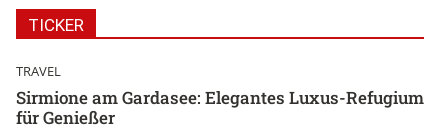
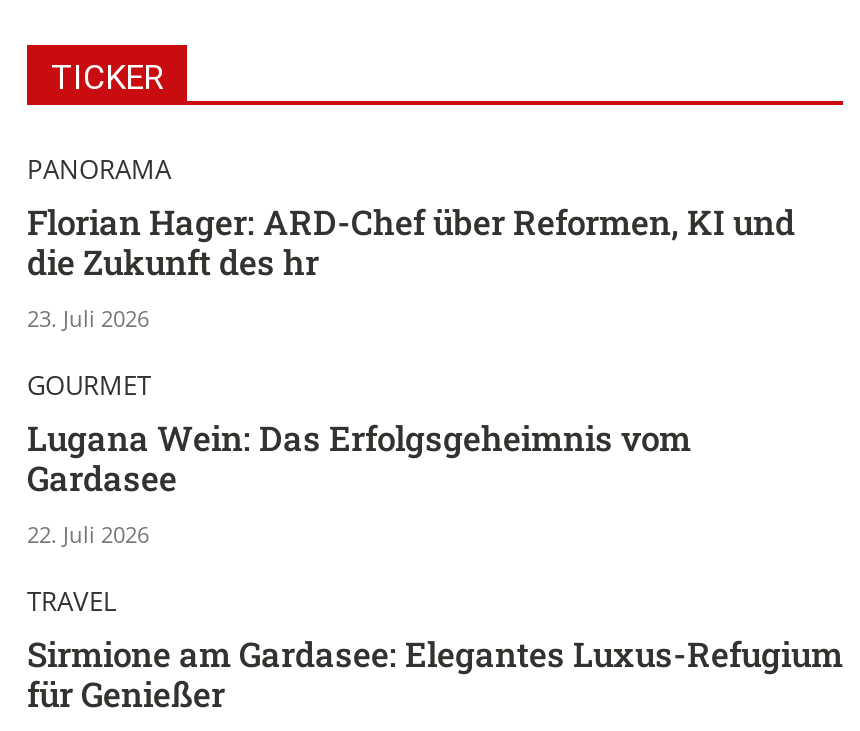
+ PANORAMA
+ Florian Hager: ARD-Chef über Reformen, KI und
+ die Zukunft des hr
+ 23. Juli 2026
+ GOURMET
+ Lugana Wein: Das Erfolgsgeheimnis vom
+ Gardasee
+ 22. Juli 2026
